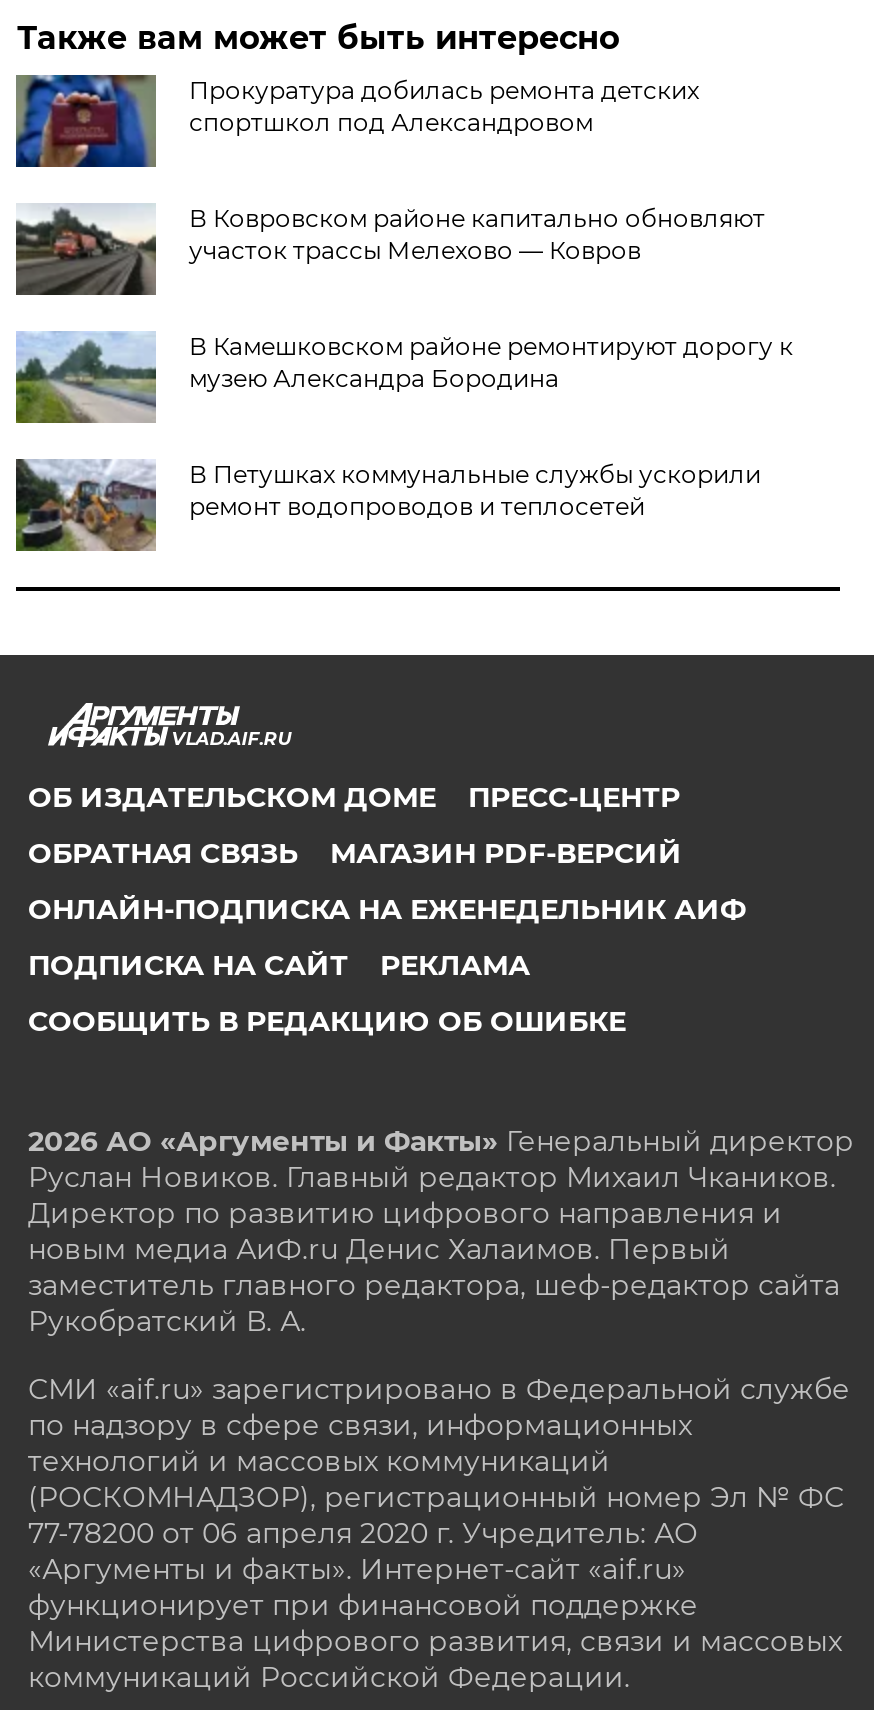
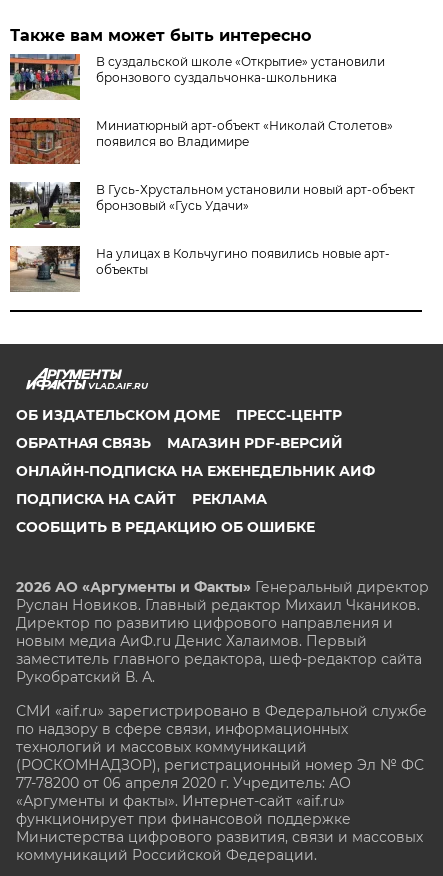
- [image]
- Прокуратура добилась ремонта детских
- спортшкол под Александровом
+ [image]
+ В суздальской школе «Открытие» установили
+ бронзового суздальчонка‑школьника

- [image]
- В Ковровском районе капитально обновляют
- участок трассы Мелехово — Ковров
+ [image]
+ Миниатюрный арт-объект «Николай Столетов»
+ появился во Владимире

- [image]
- В Камешковском районе ремонтируют дорогу к
- музею Александра Бородина
+ [image]
+ В Гусь-Хрустальном установили новый арт-объект
+ бронзовый «Гусь Удачи»

- [image]
- В Петушках коммунальные службы ускорили
- ремонт водопроводов и теплосетей
+ [image]
+ На улицах в Кольчугино появились новые арт-
+ объекты
